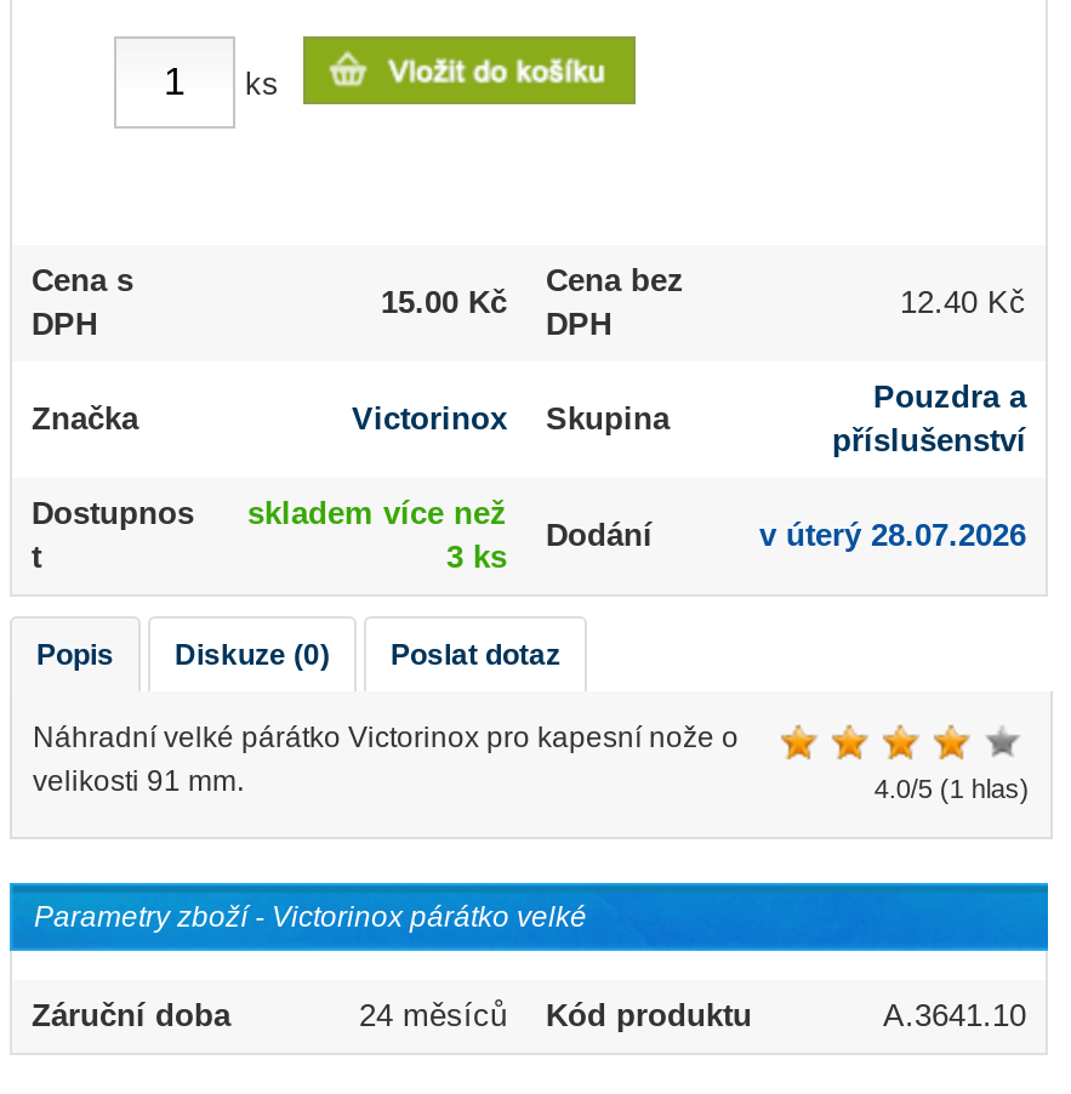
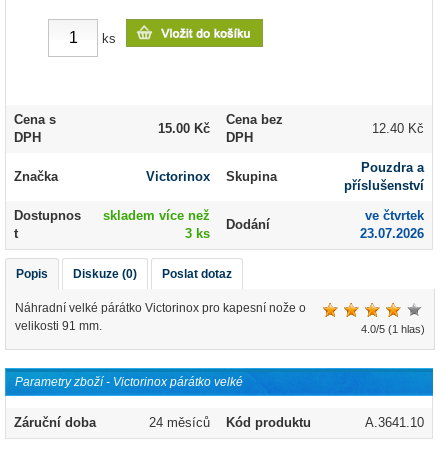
- v úterý 28.07.2026
+ ve čtvrtek
+ 23.07.2026
